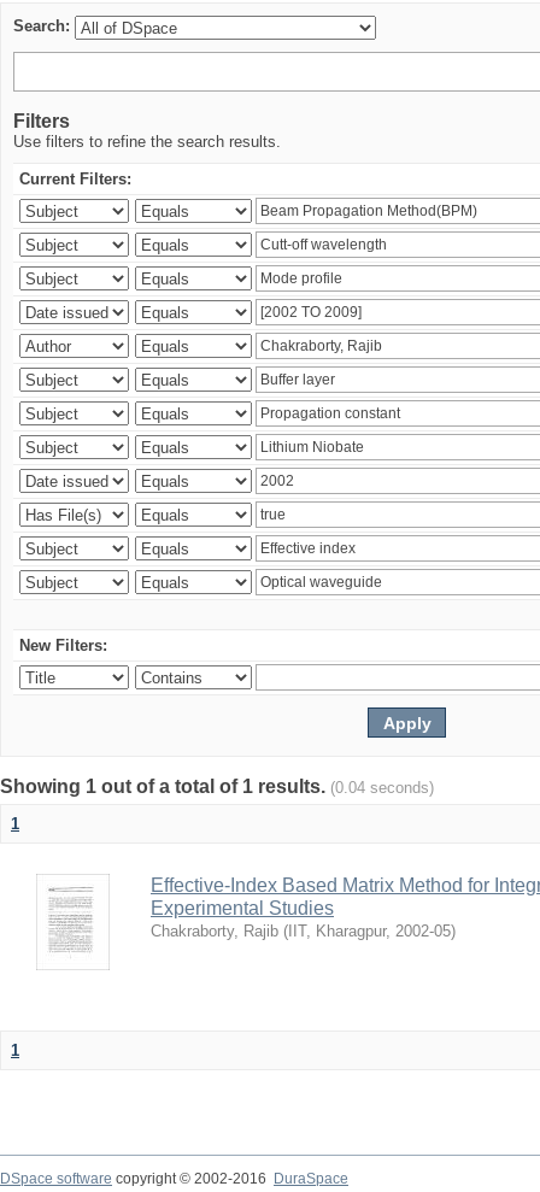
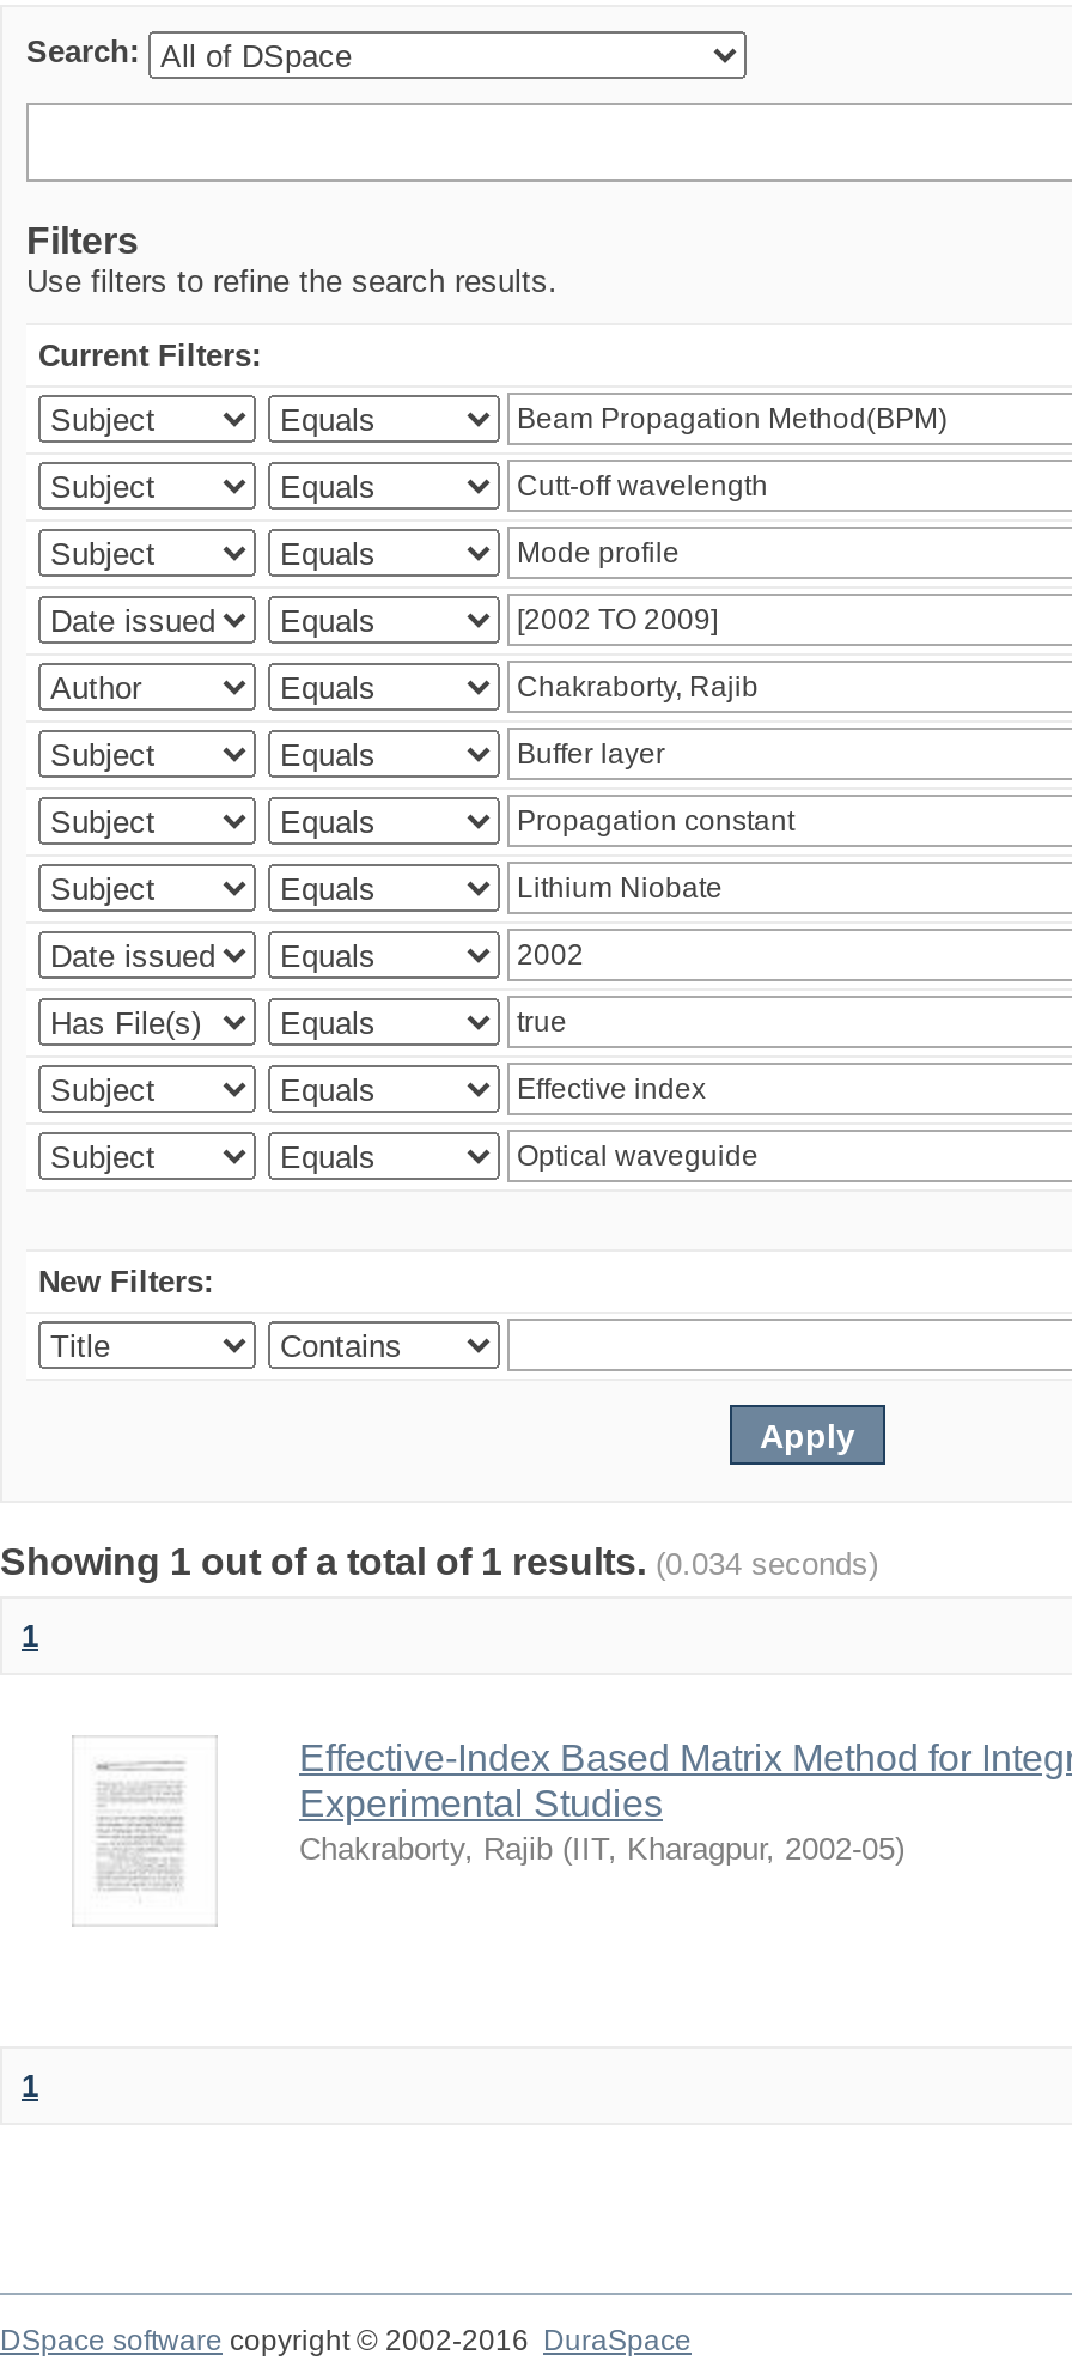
- Showing 1 out of a total of 1 results. (0.04 seconds)
+ Showing 1 out of a total of 1 results. (0.034 seconds)
